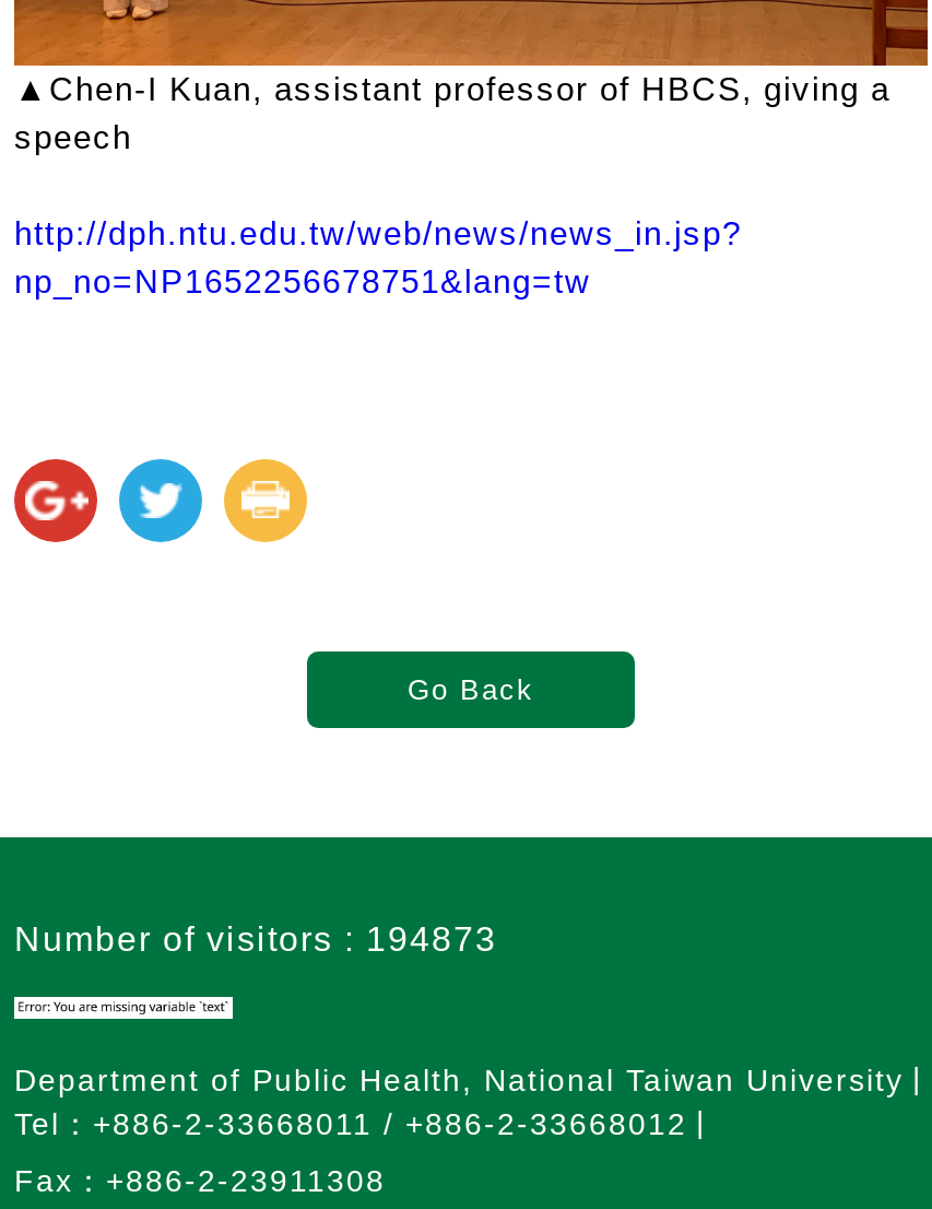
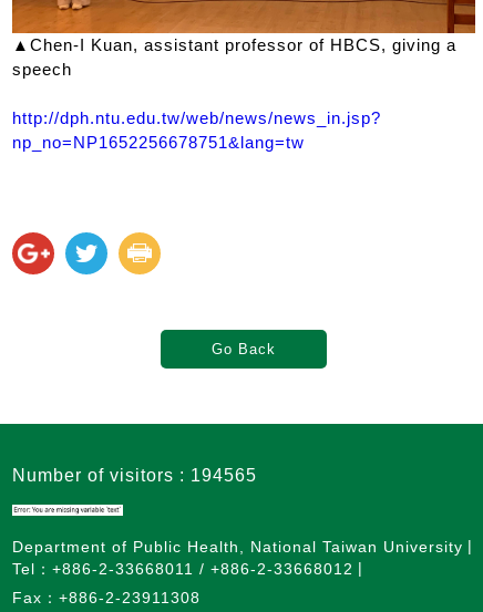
- Number of visitors : 194873
+ Number of visitors : 194565
